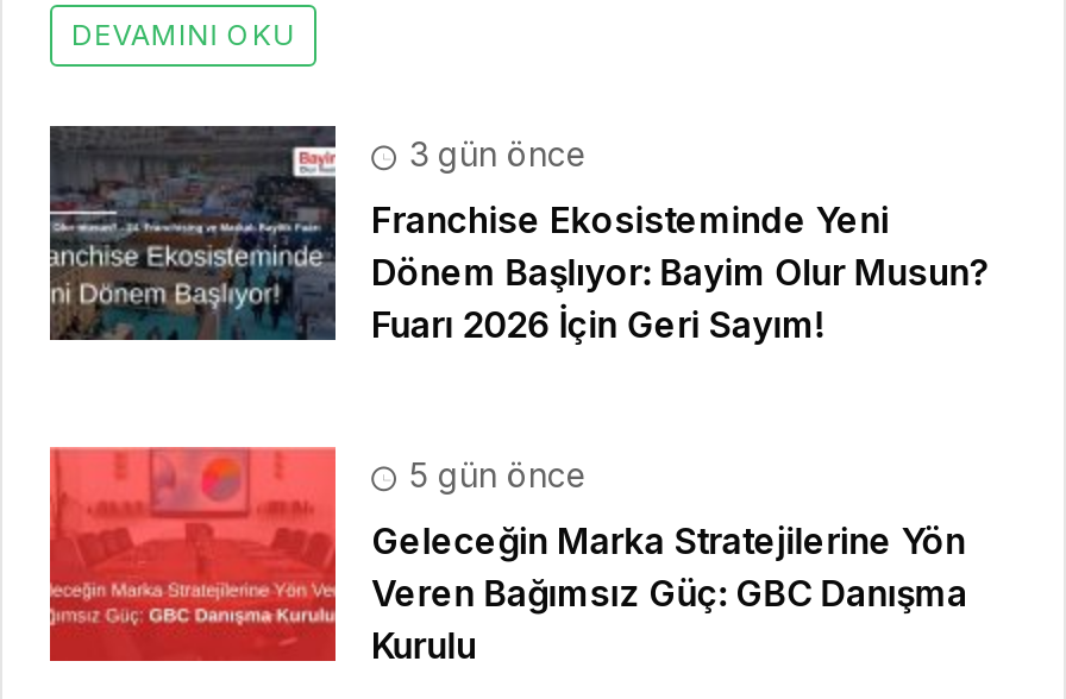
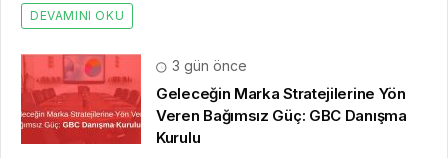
- [image]
- Franchise Ekosisteminde Yeni
- Dönem Başlıyor: Bayim Olur Musun?
- Fuarı 2026 İçin Geri Sayım!
- 5 gün önce
